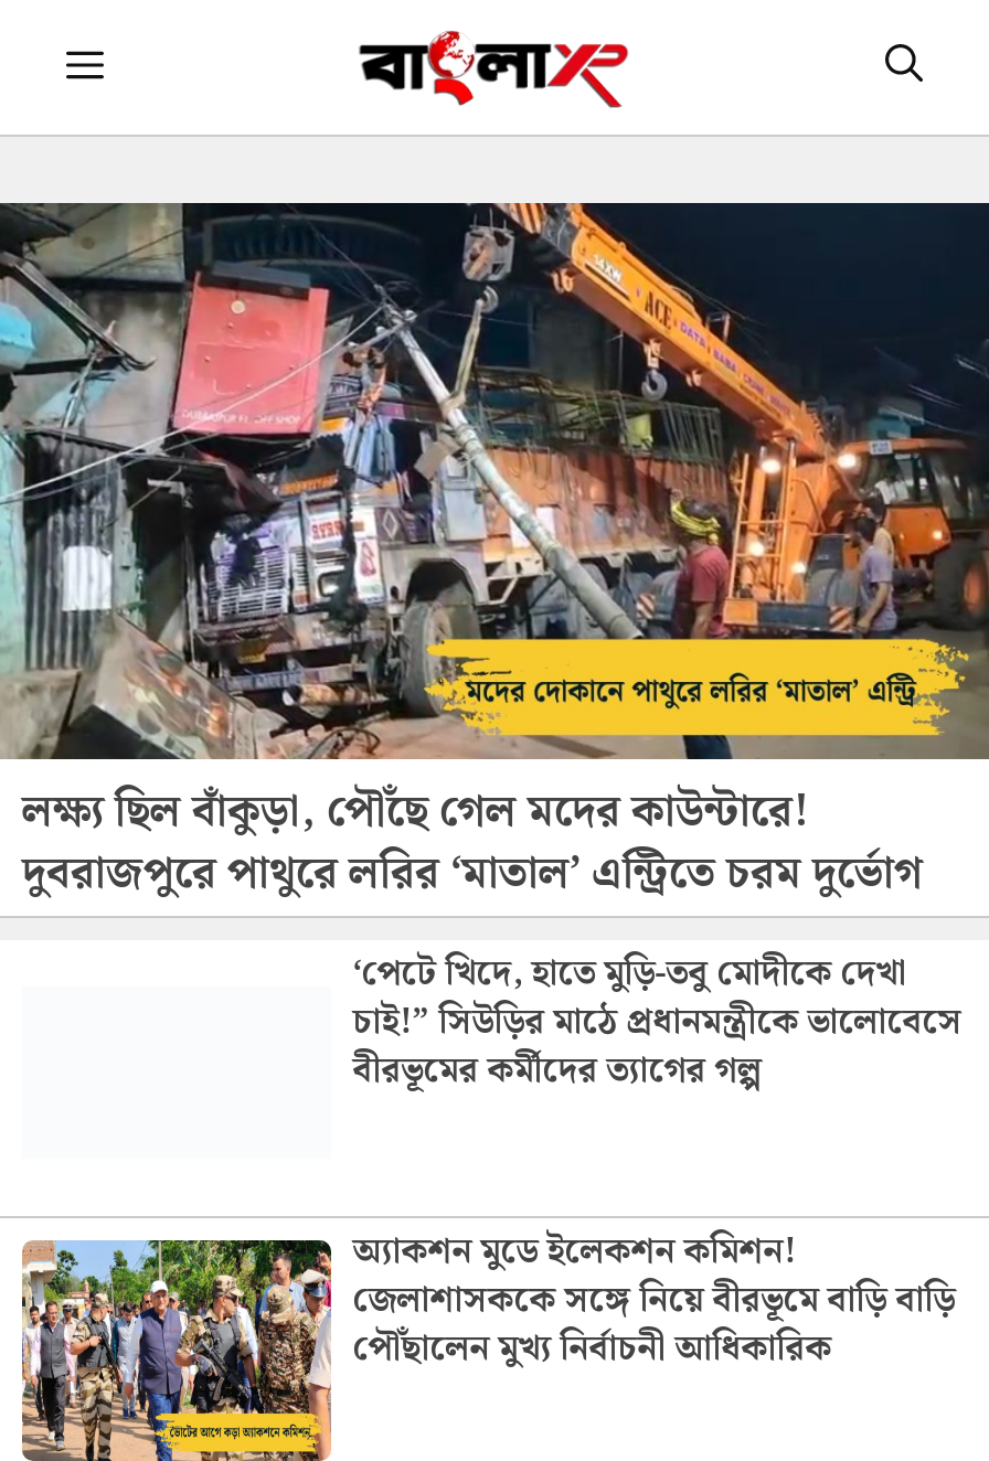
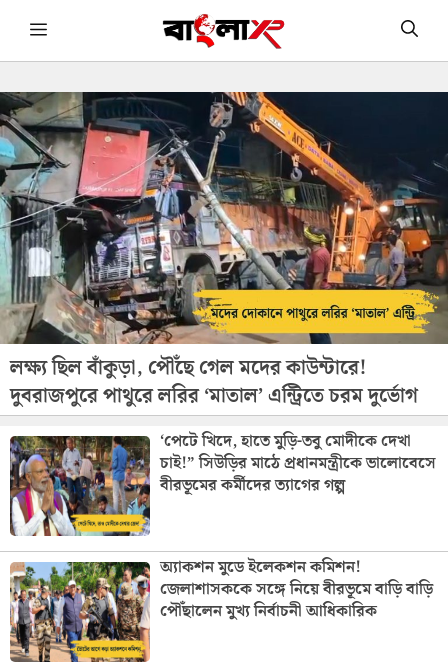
+ [image]
